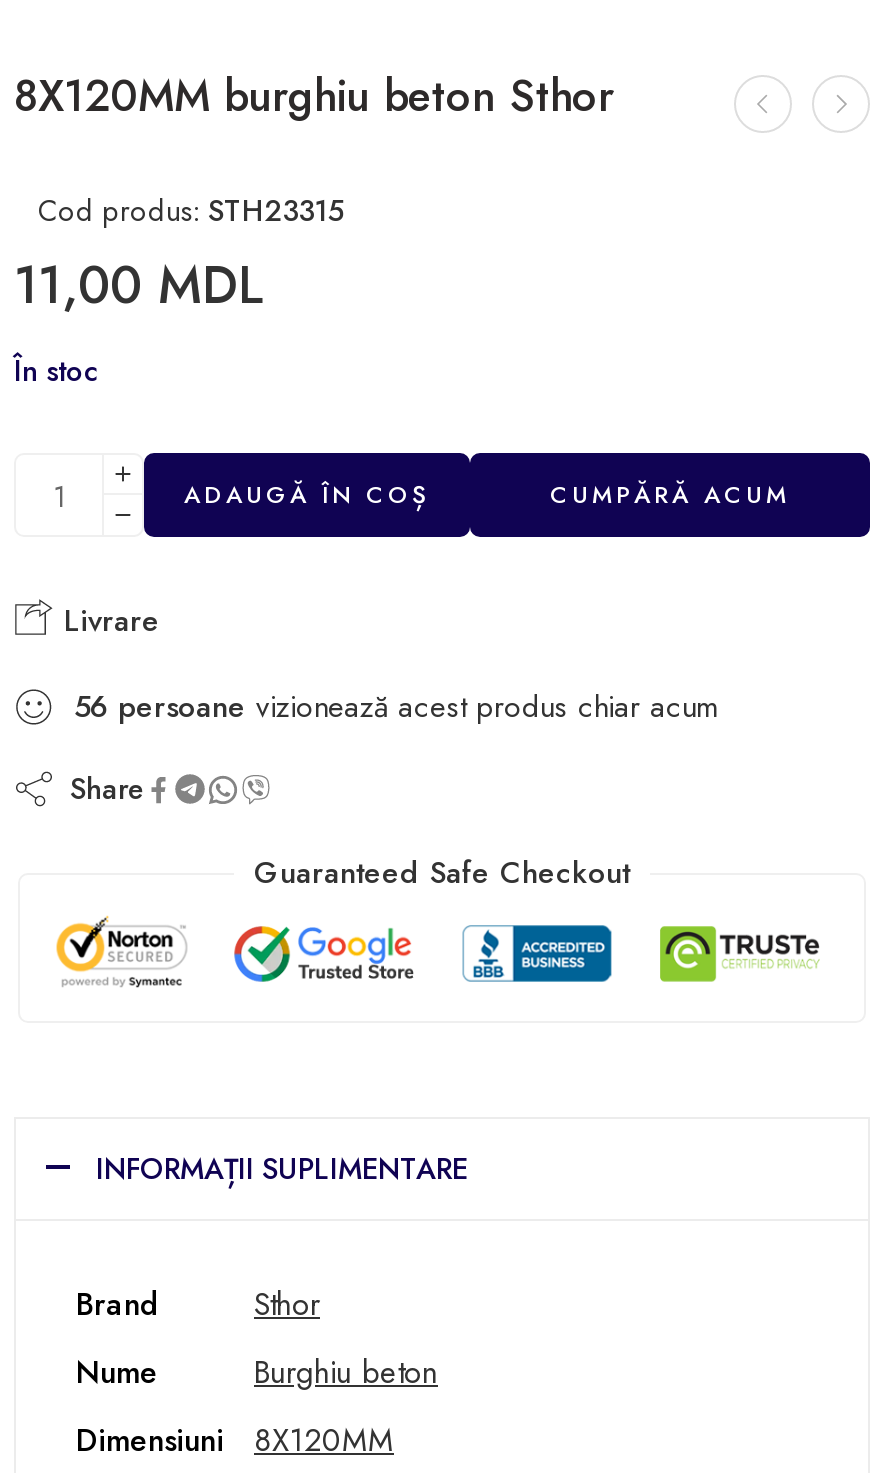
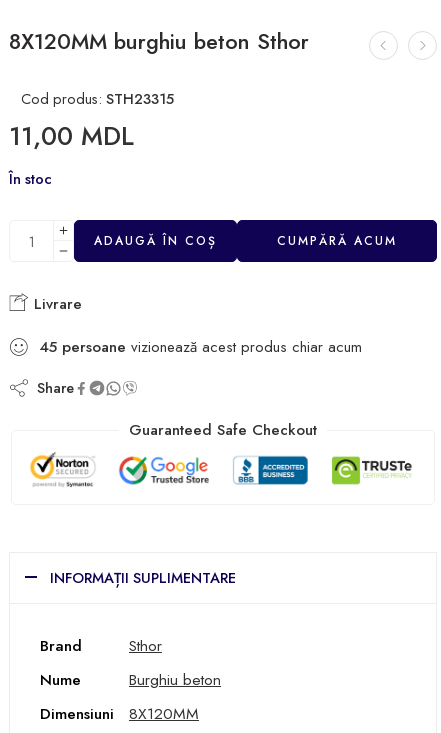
- 56 persoane vizionează acest produs chiar acum
+ 45 persoane vizionează acest produs chiar acum
